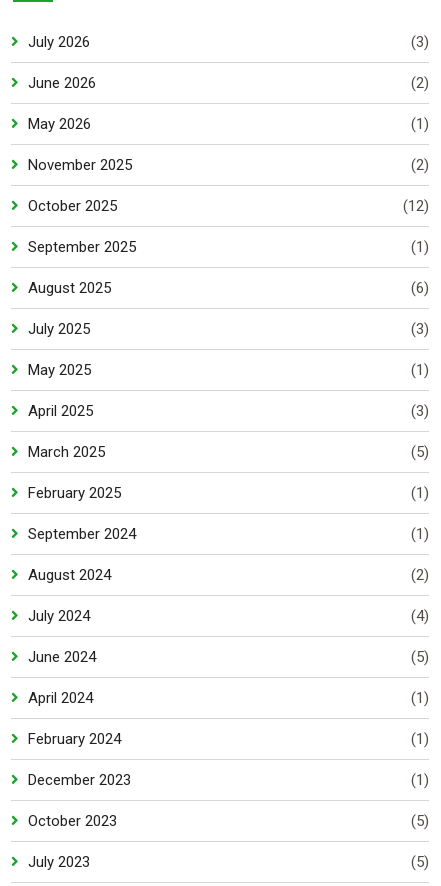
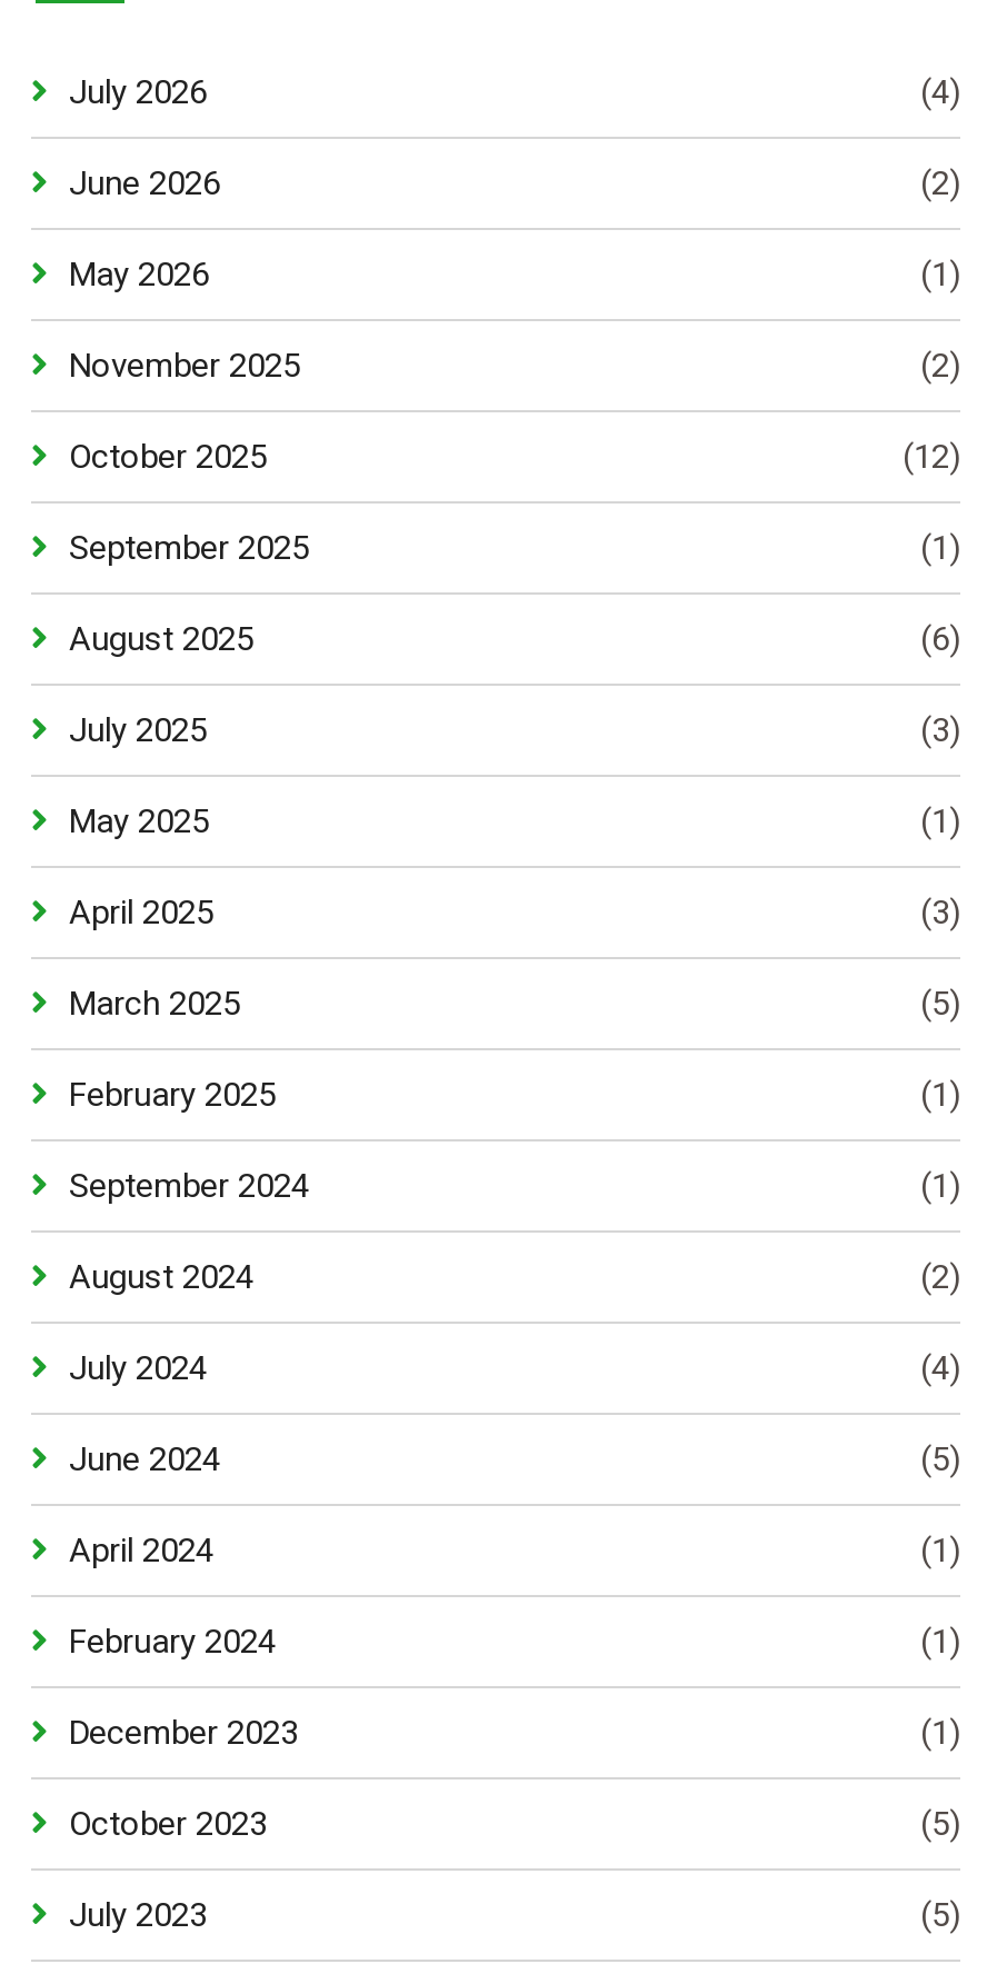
- (3)
+ (4)
